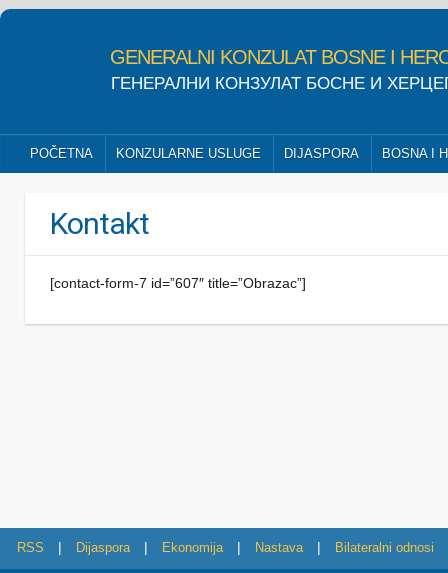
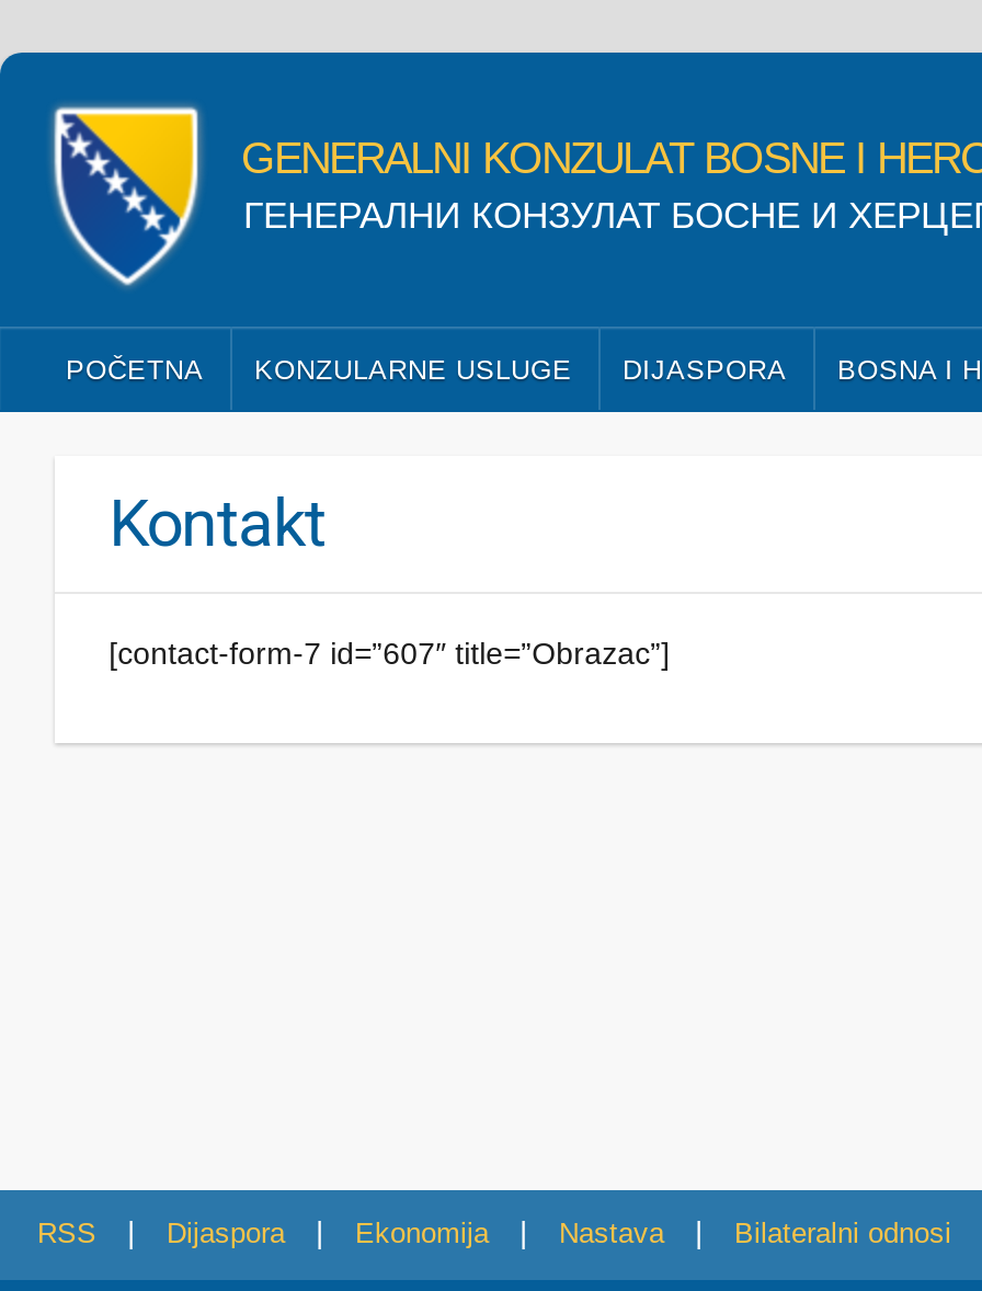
+ [image]
